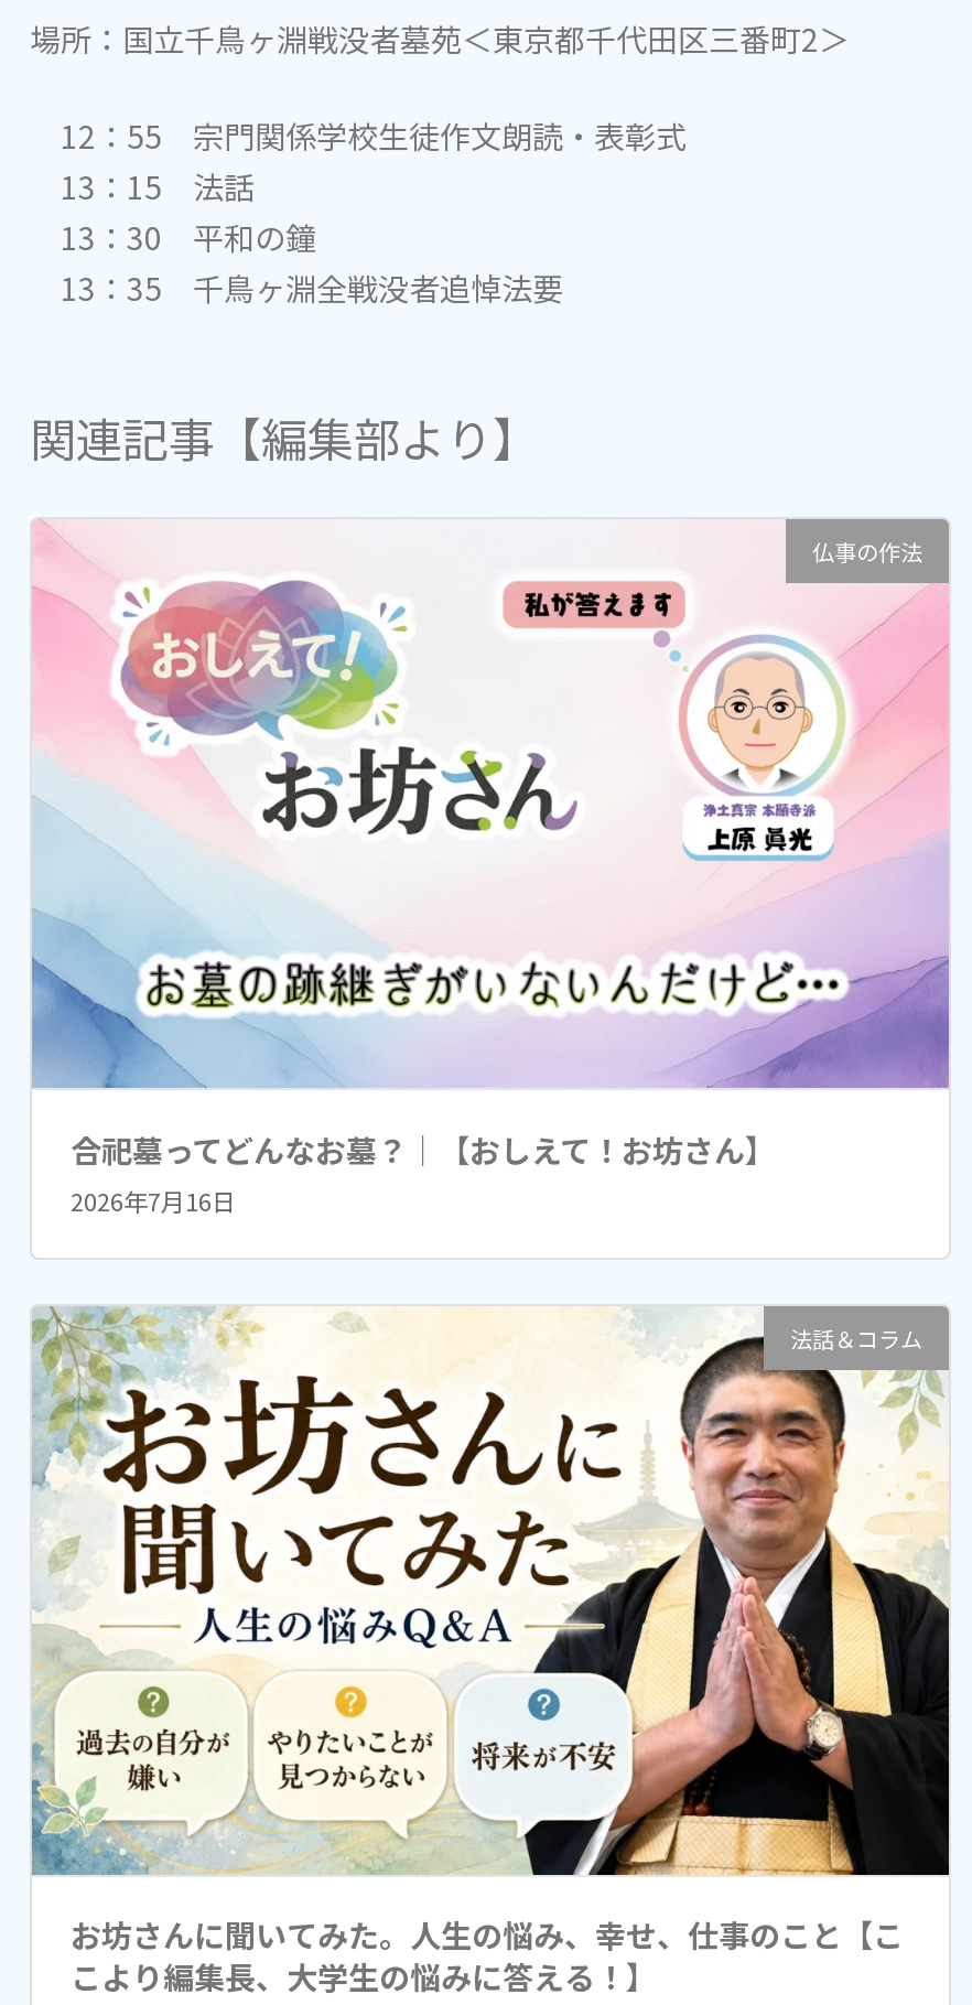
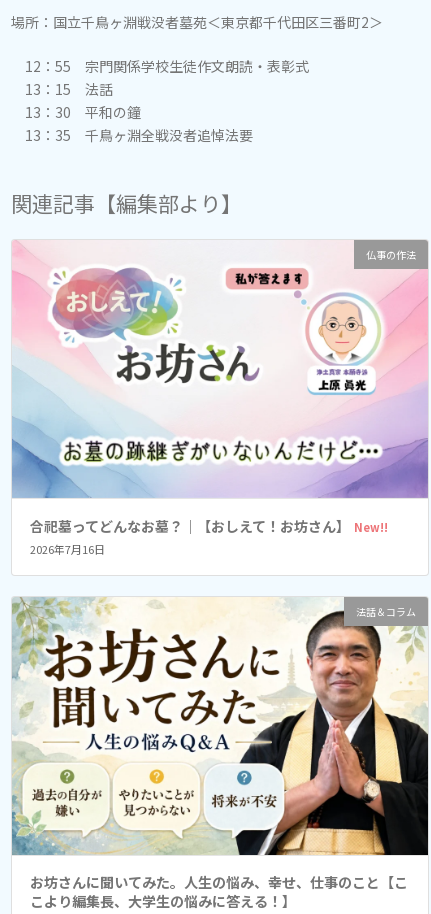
- 合祀墓ってどんなお墓？｜【おしえて！お坊さん】
+ 合祀墓ってどんなお墓？｜【おしえて！お坊さん】 New!!
